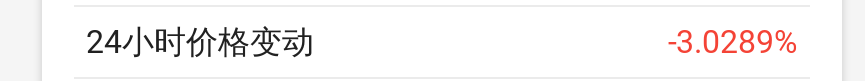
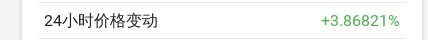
- -3.0289%
+ +3.86821%
